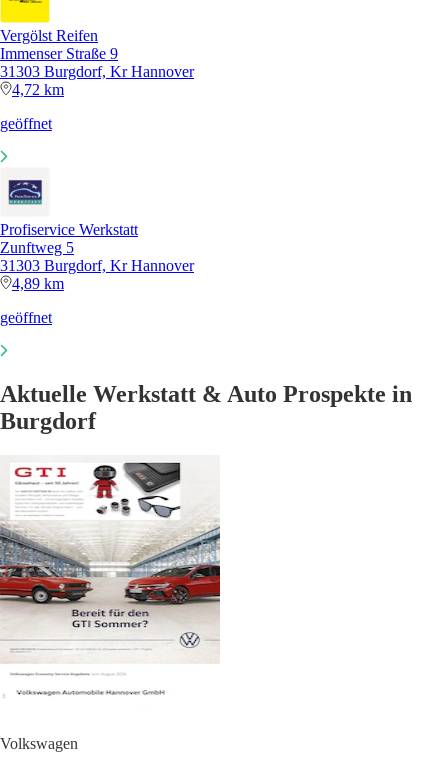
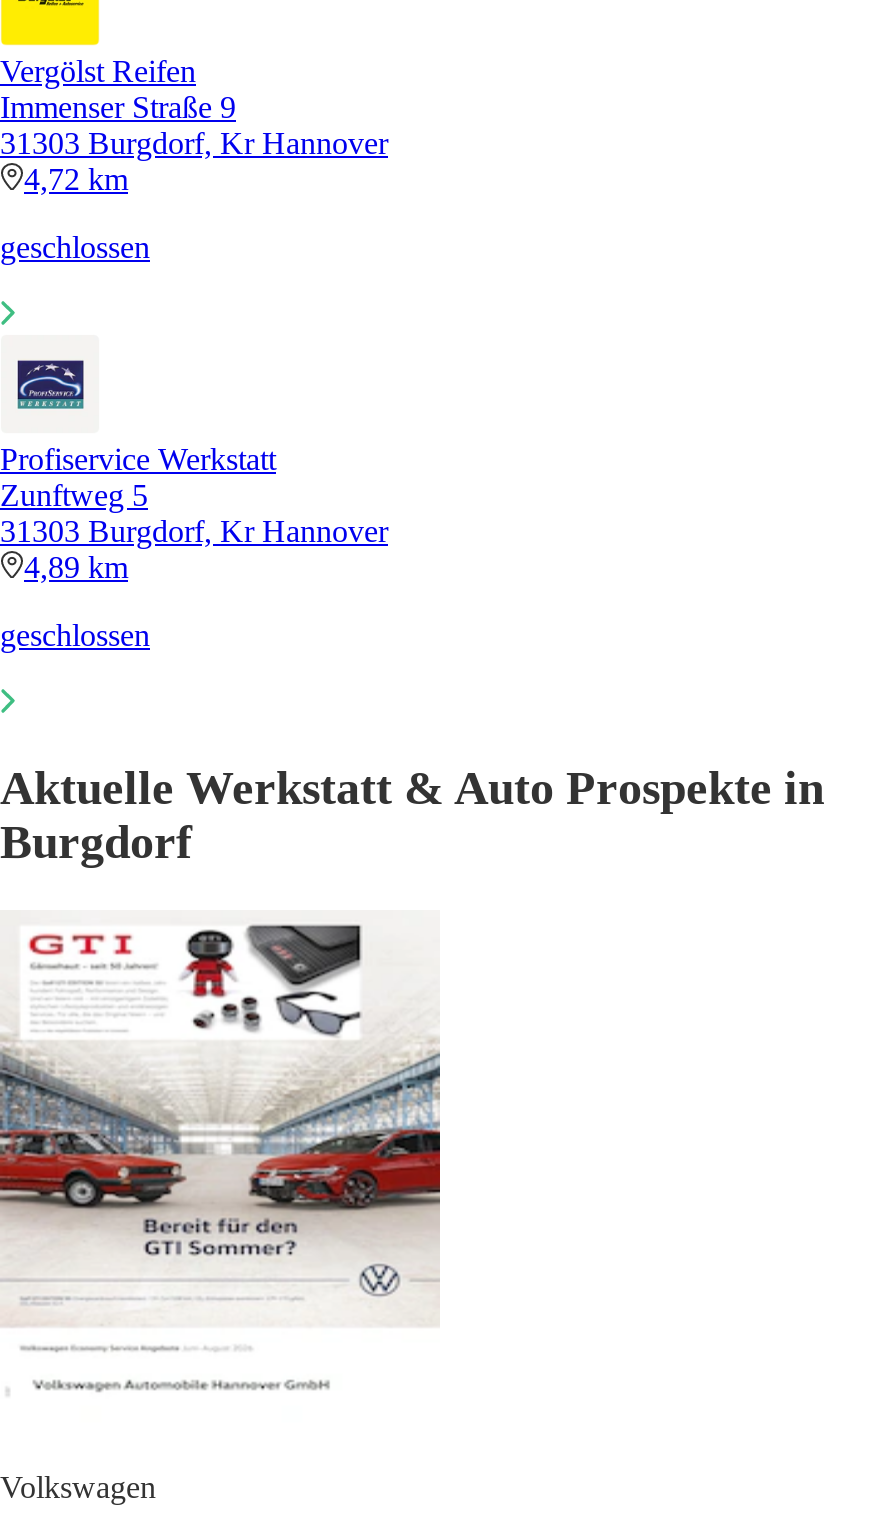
- geöffnet
+ geschlossen

- geöffnet
+ geschlossen
